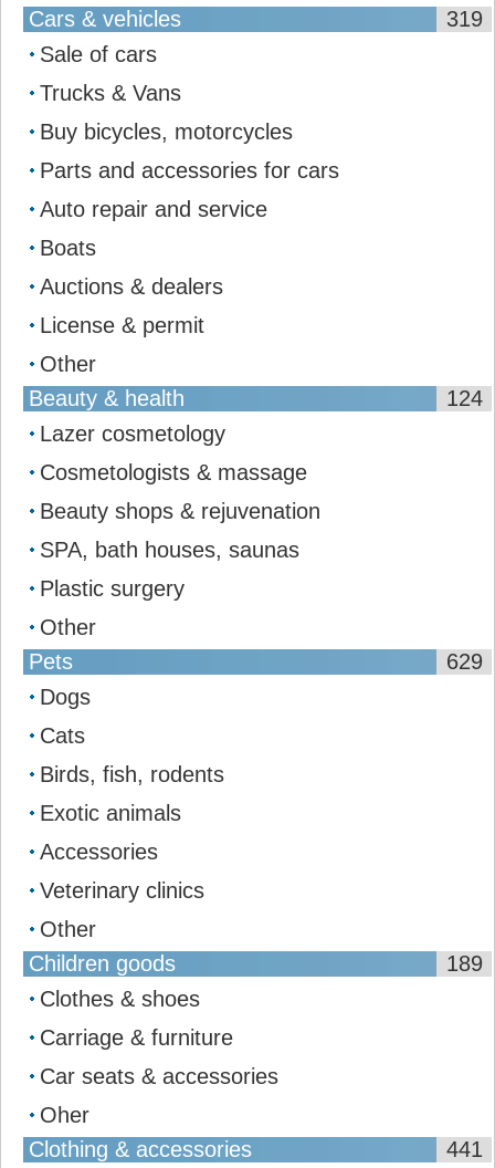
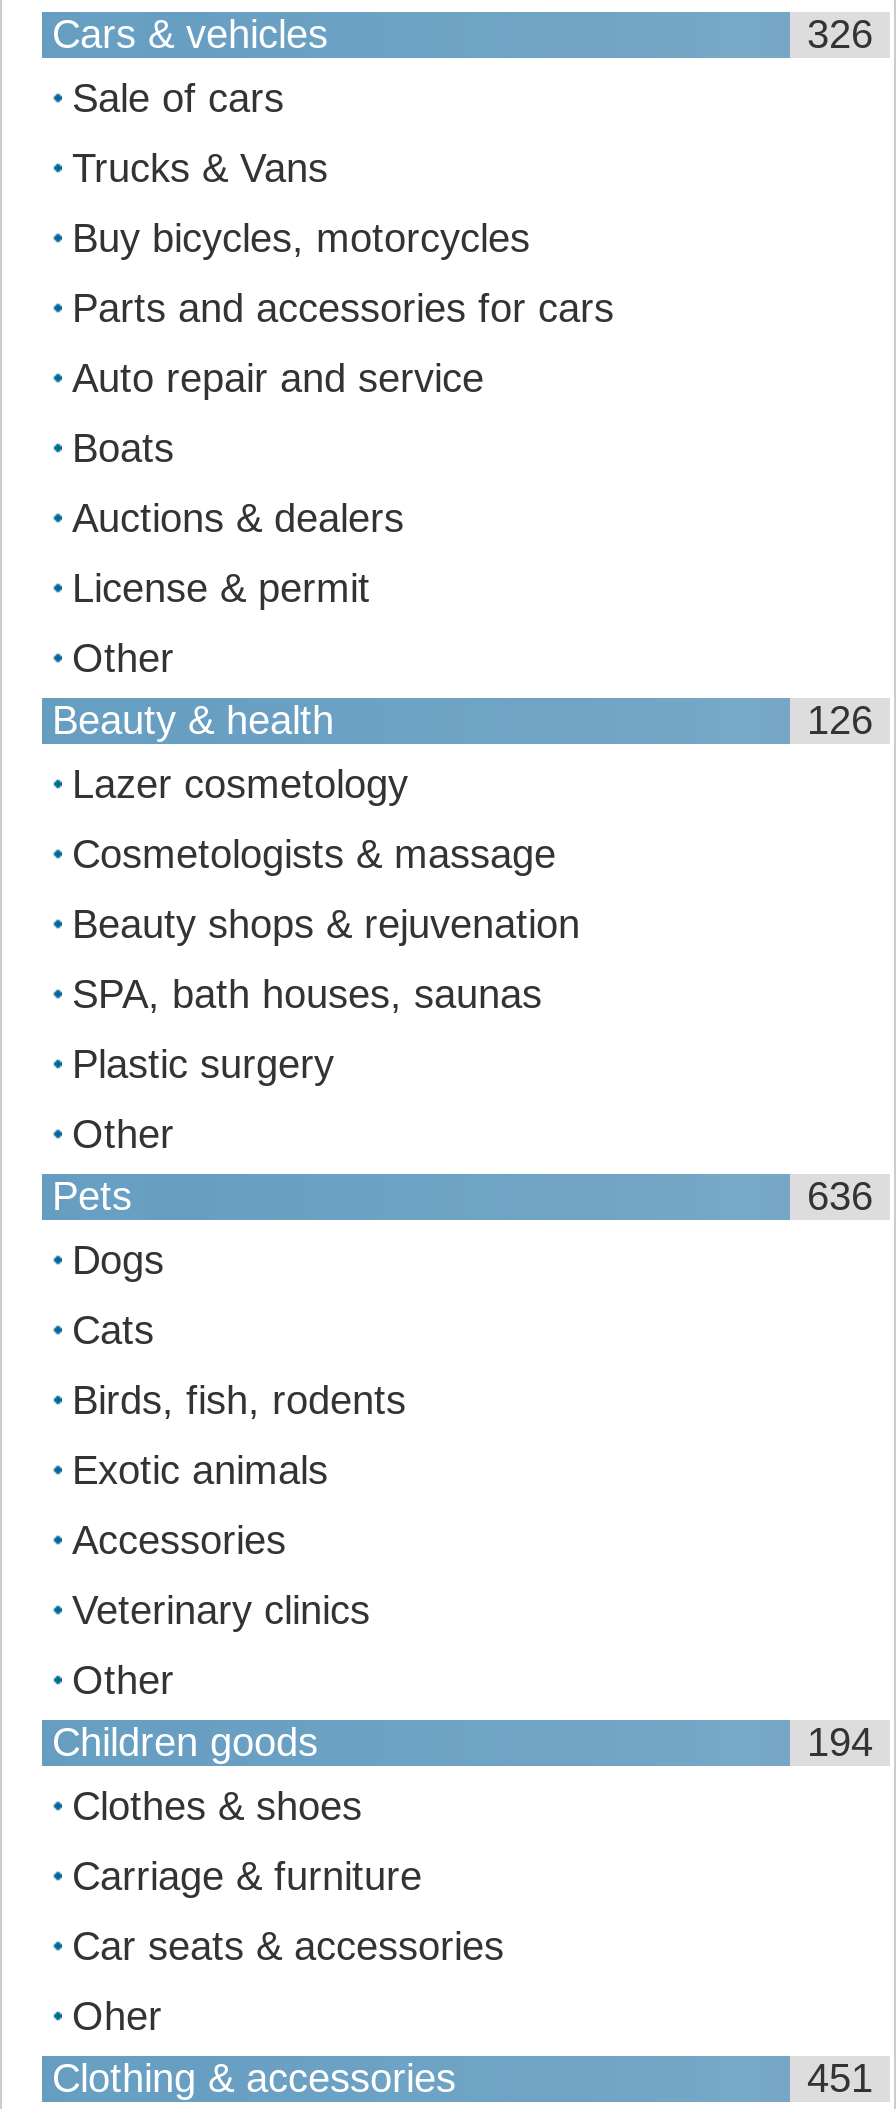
- 319
+ 326

- 124
+ 126

- 629
+ 636

- 189
+ 194

- 441
+ 451
